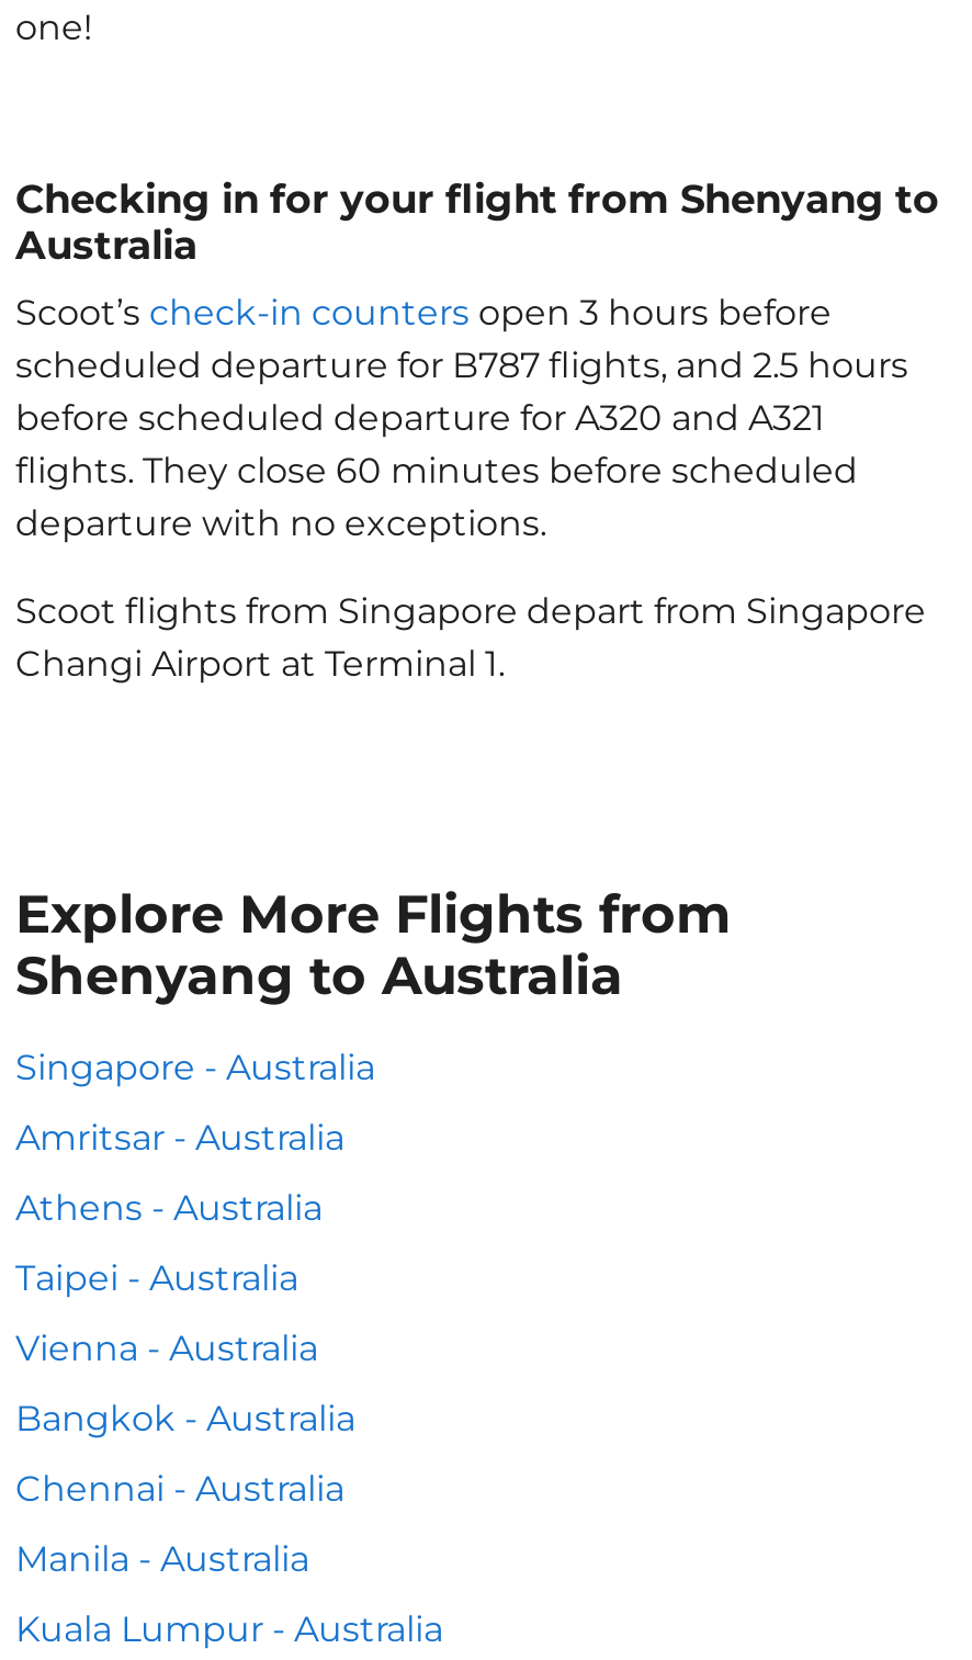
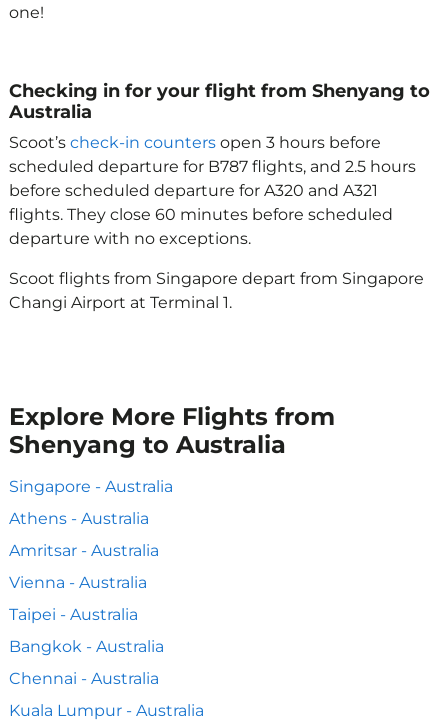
moved down: Amritsar - Australia

moved down: Taipei - Australia

- Manila - Australia
